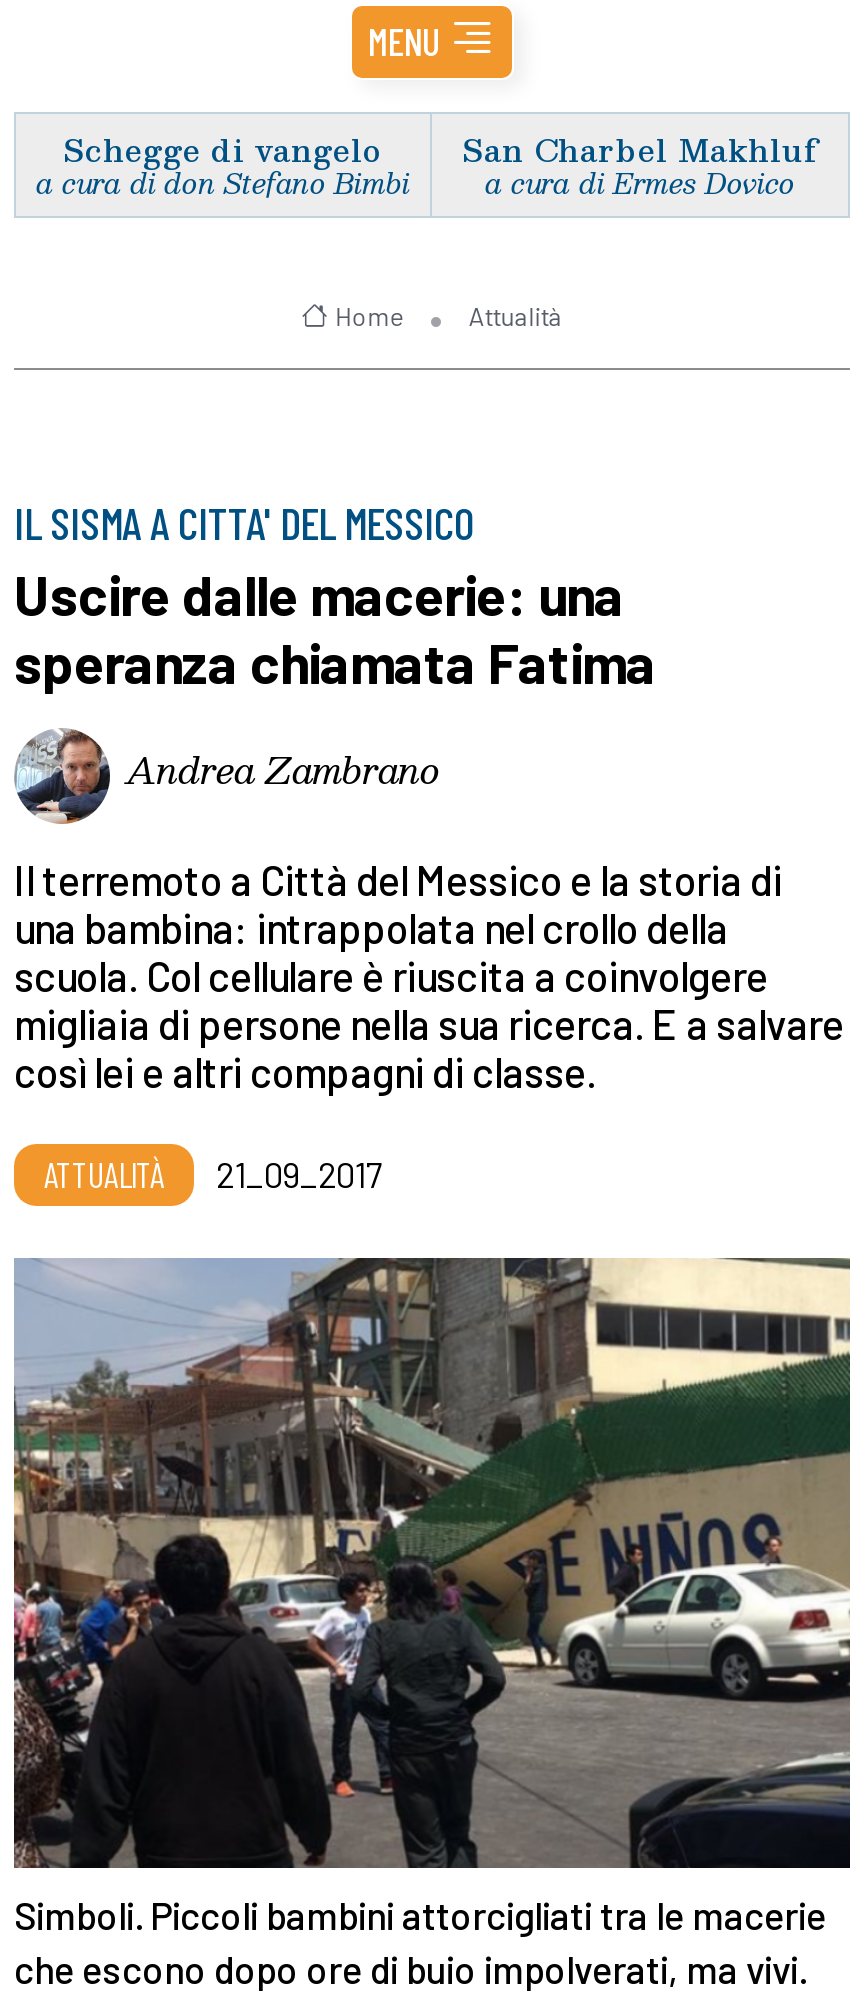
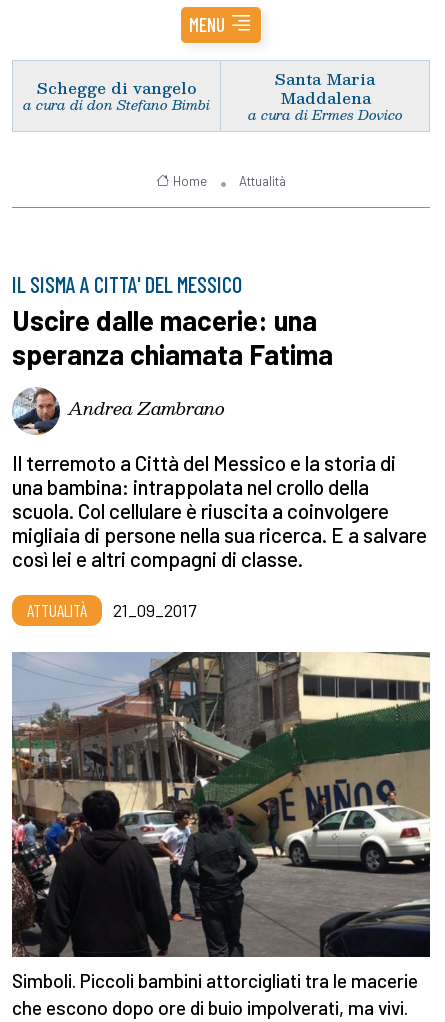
- San Charbel Makhluf
+ Santa Maria
+ Maddalena
